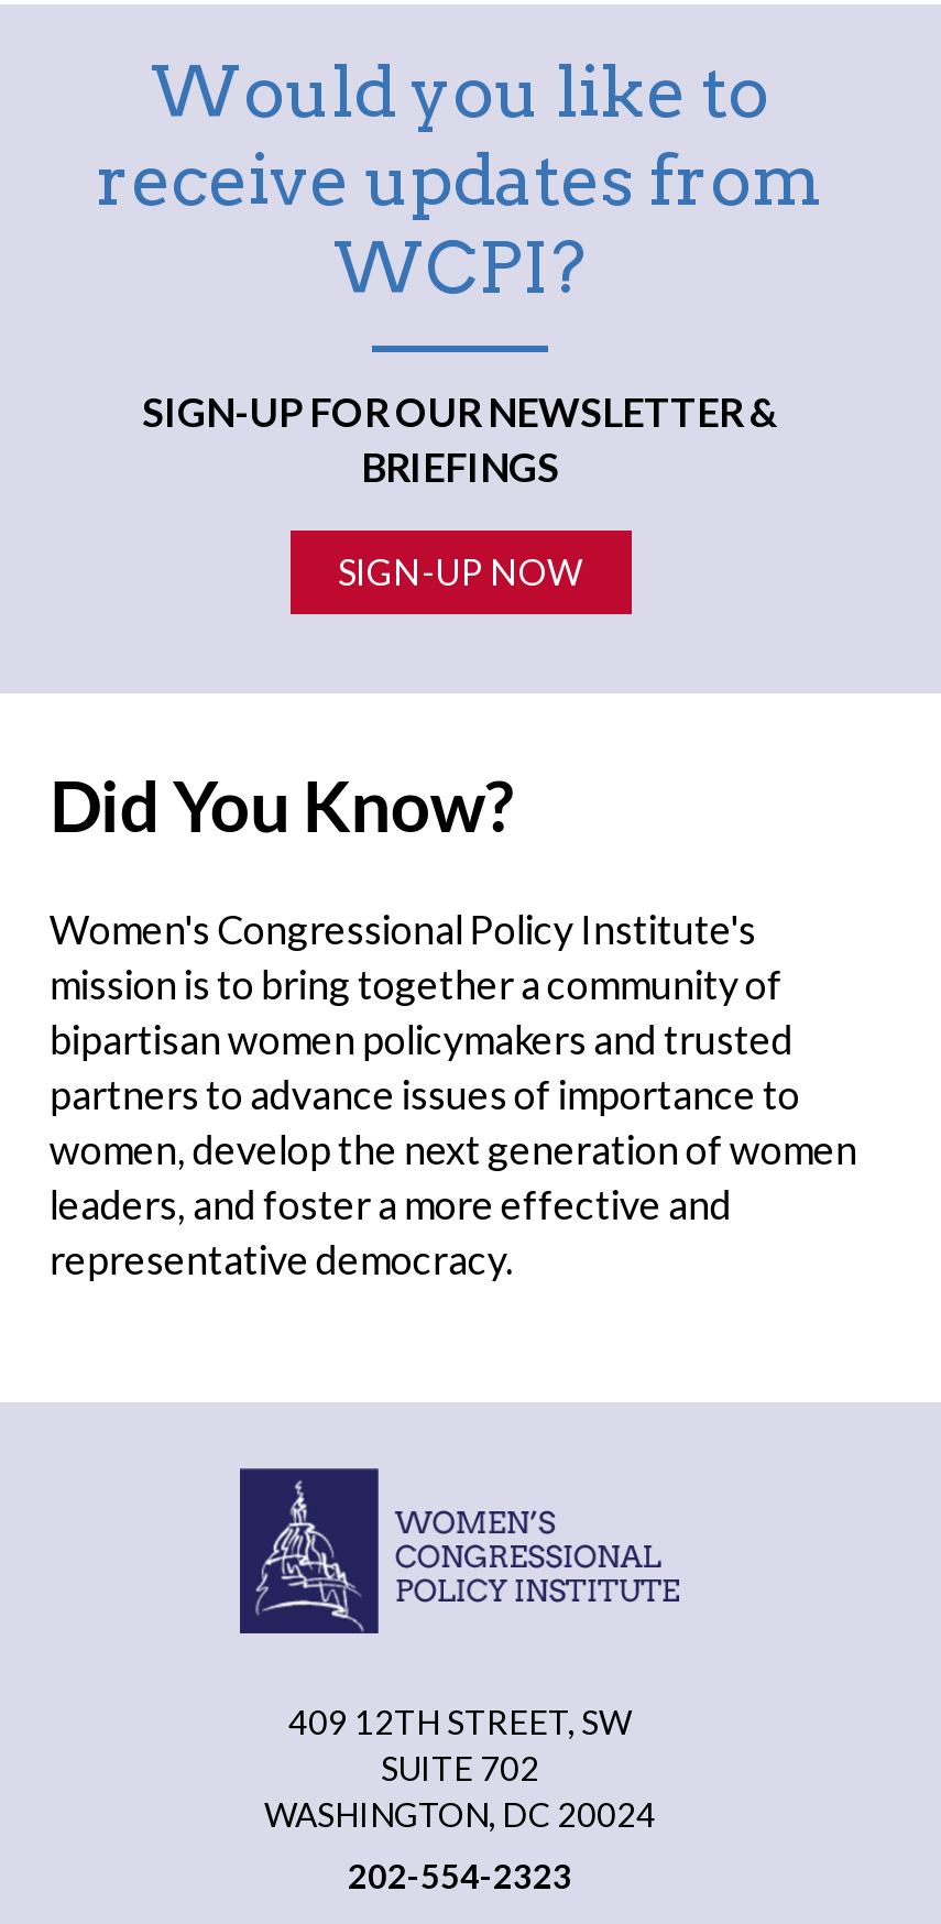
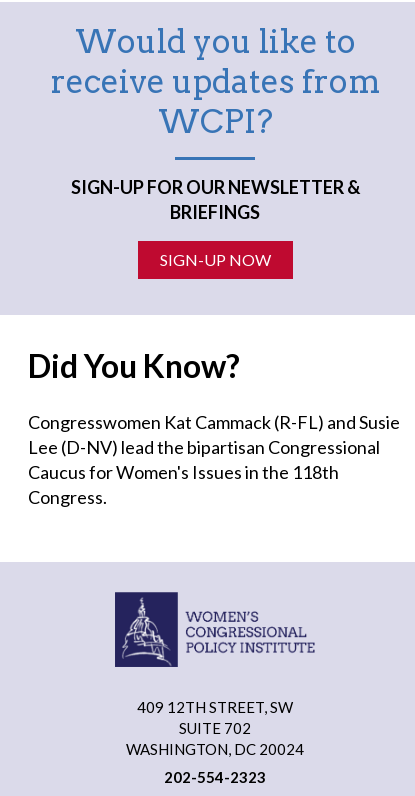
- Women's Congressional Policy Institute's
- mission is to bring together a community of
- bipartisan women policymakers and trusted
- partners to advance issues of importance to
- women, develop the next generation of women
- leaders, and foster a more effective and
- representative democracy.
+ Congresswomen Kat Cammack (R-FL) and Susie
+ Lee (D-NV) lead the bipartisan Congressional
+ Caucus for Women's Issues in the 118th
+ Congress.
